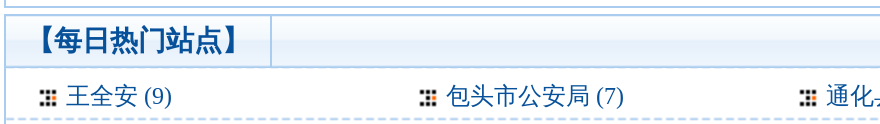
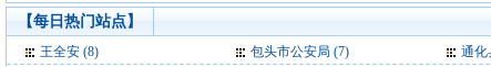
- 王全安(9)
+ 王全安(8)
